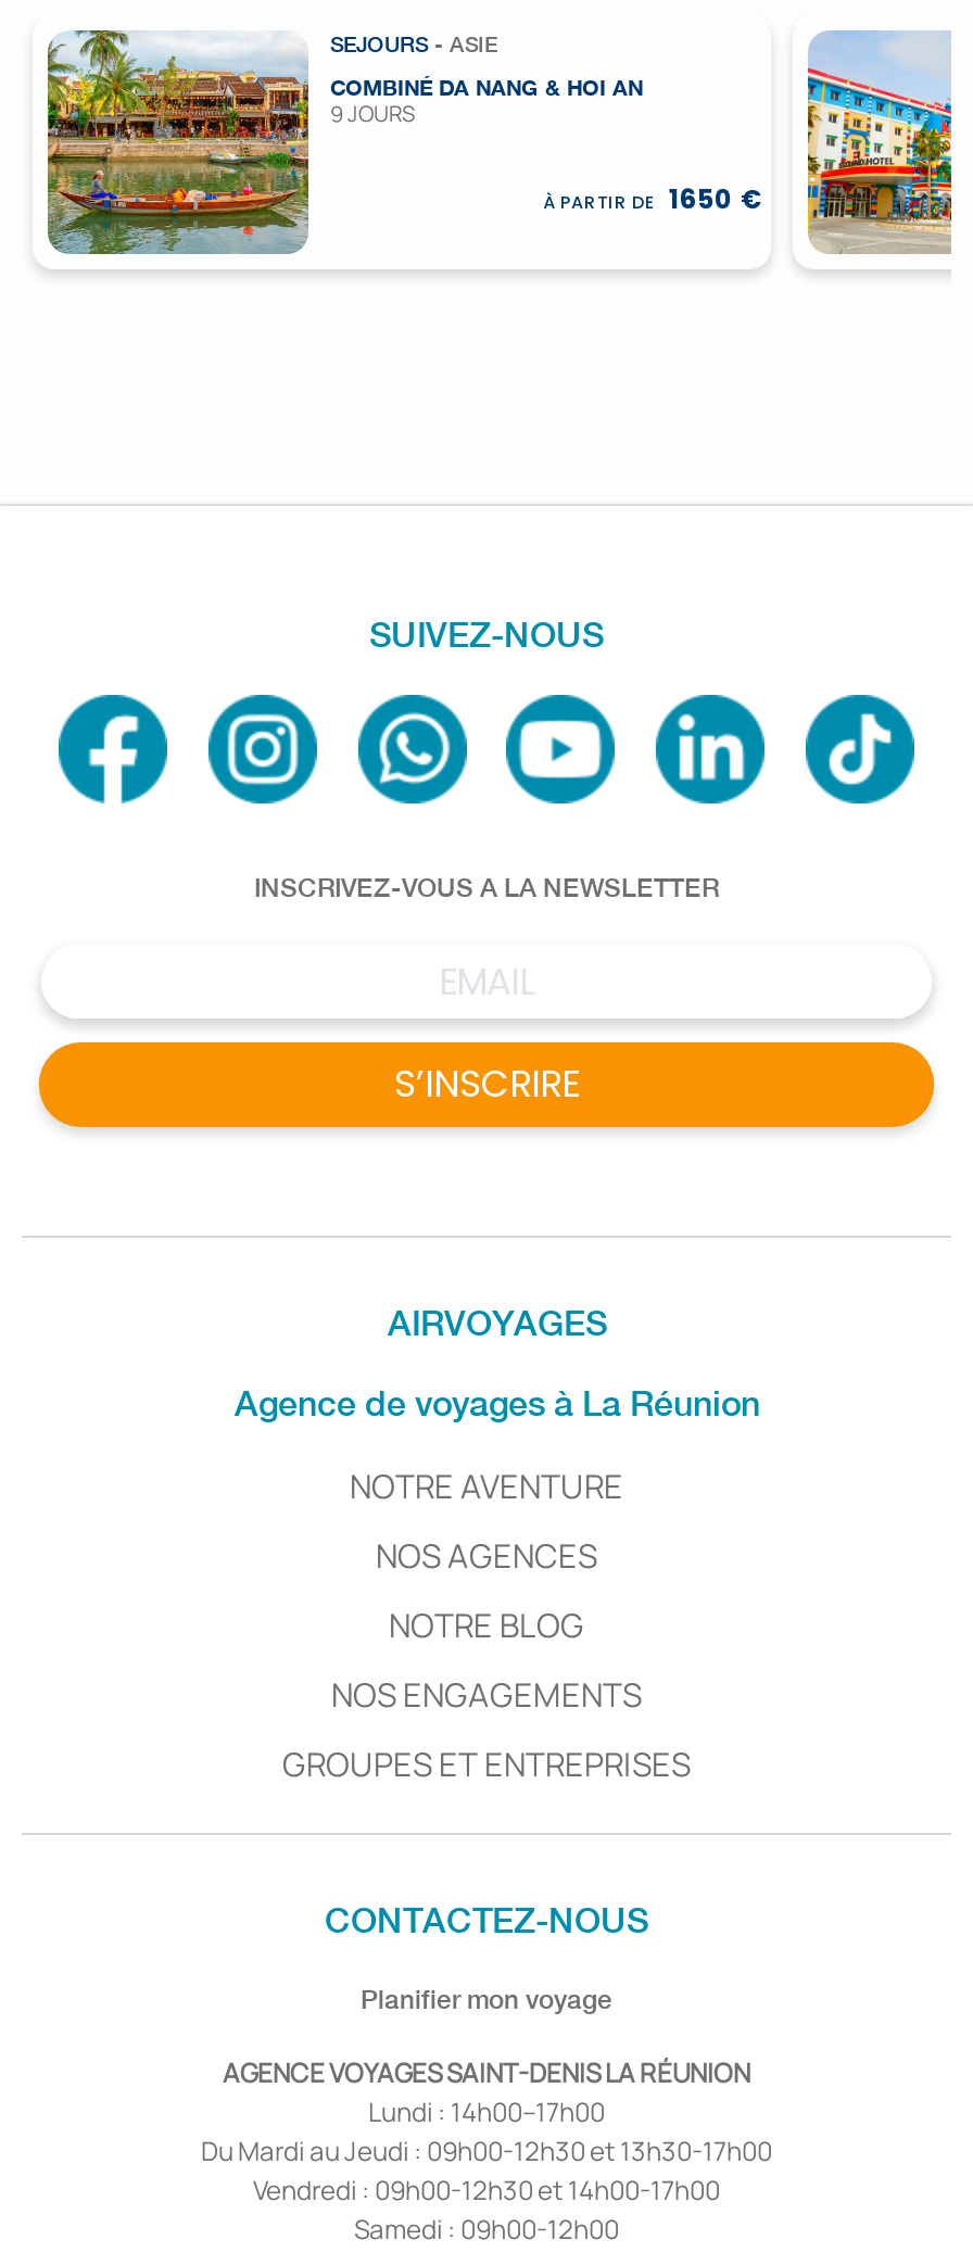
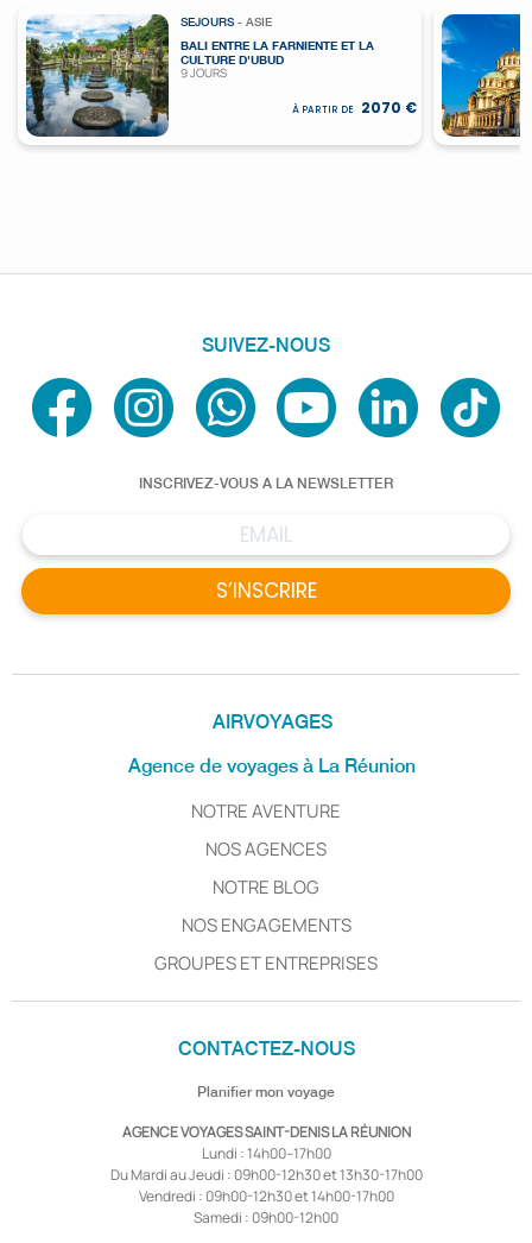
- [image]
- COMBINÉ DA NANG & HOI AN
+ [image]
+ BALI ENTRE LA FARNIENTE ET LA
+ CULTURE D'UBUD

- [image]
- À PARTIR DE 1650 €
+ [image]
+ À PARTIR DE 2070 €
